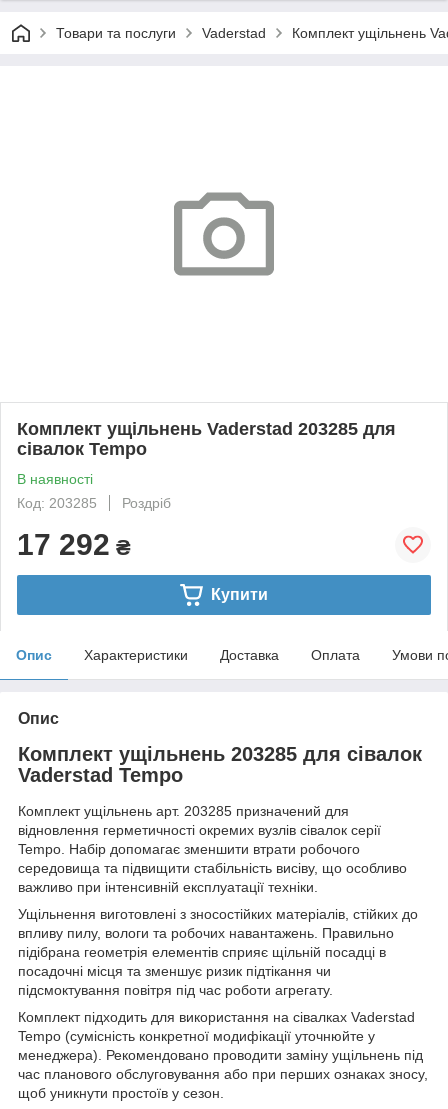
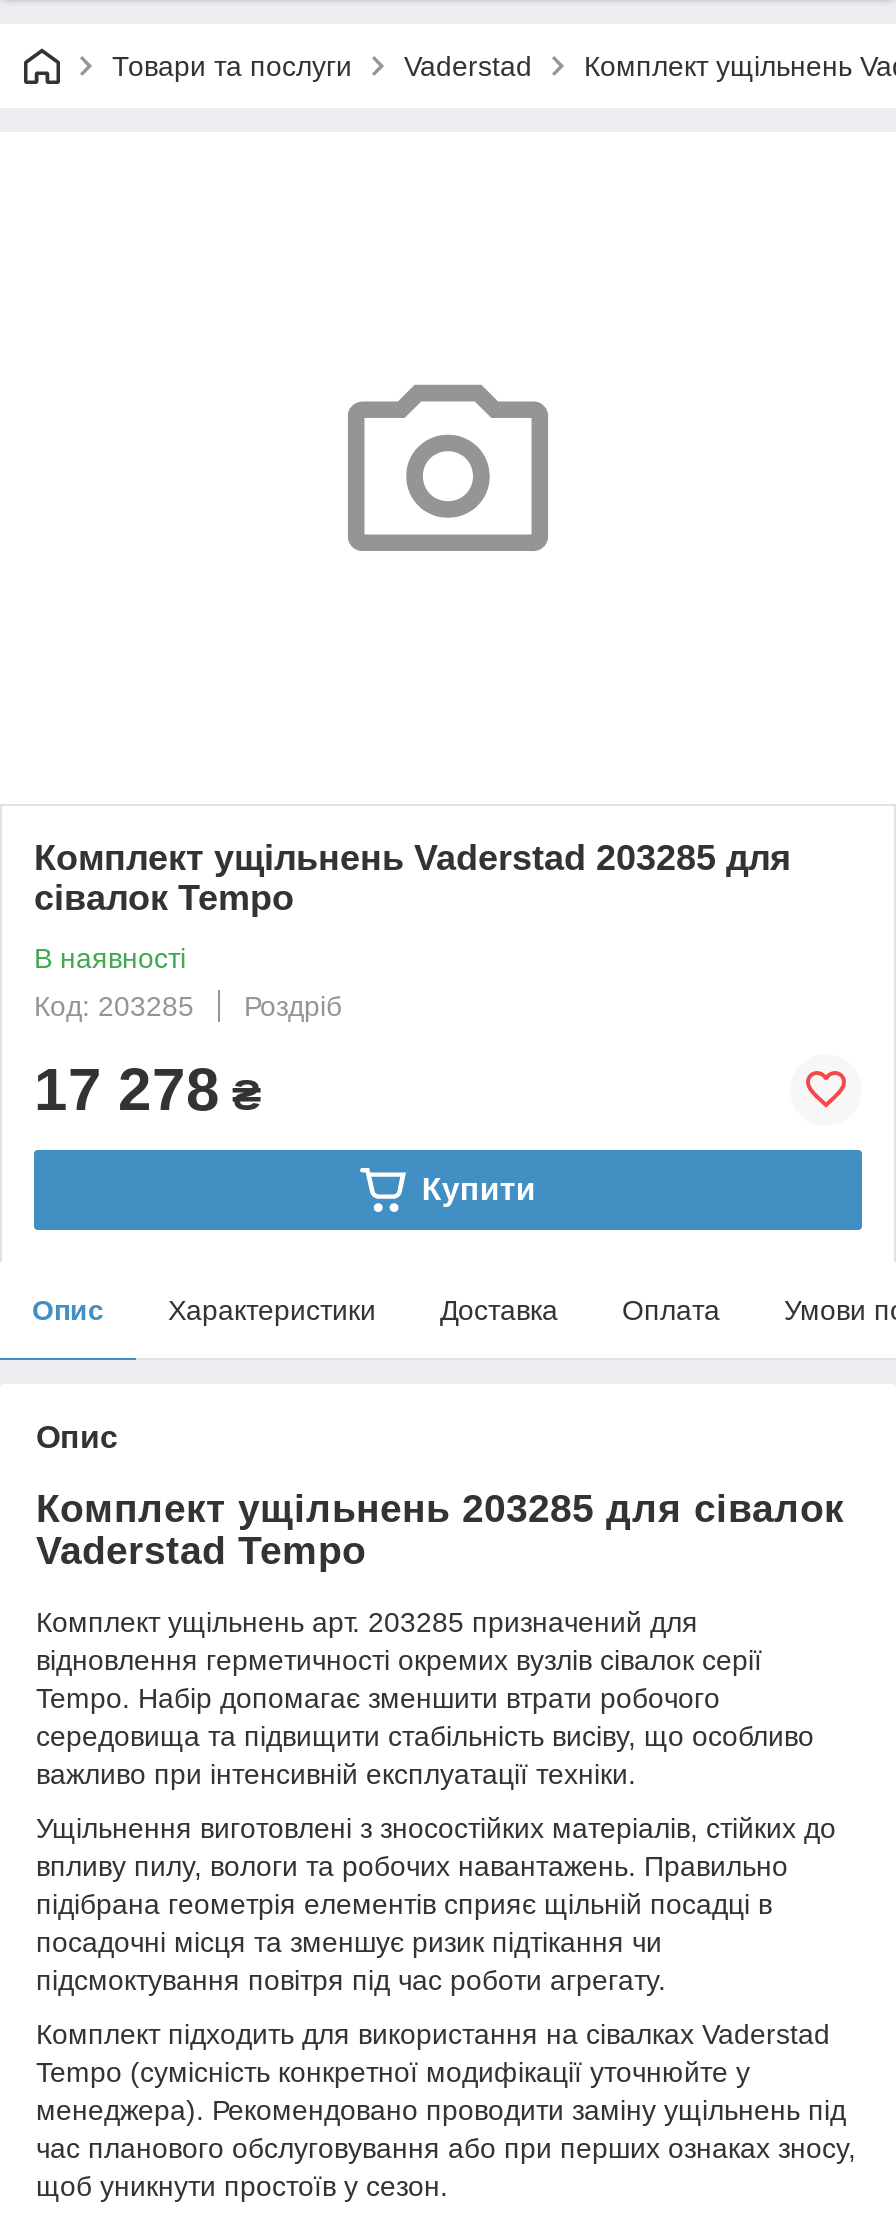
- 17 292 ₴
+ 17 278 ₴
